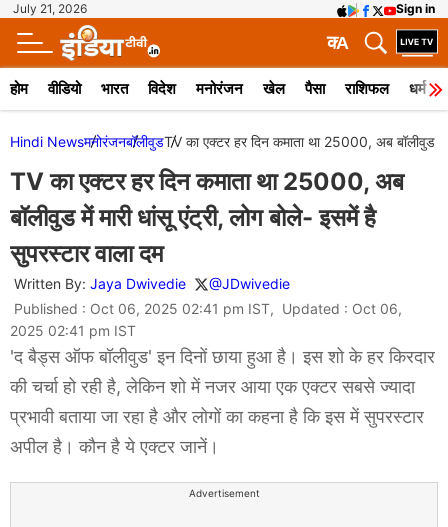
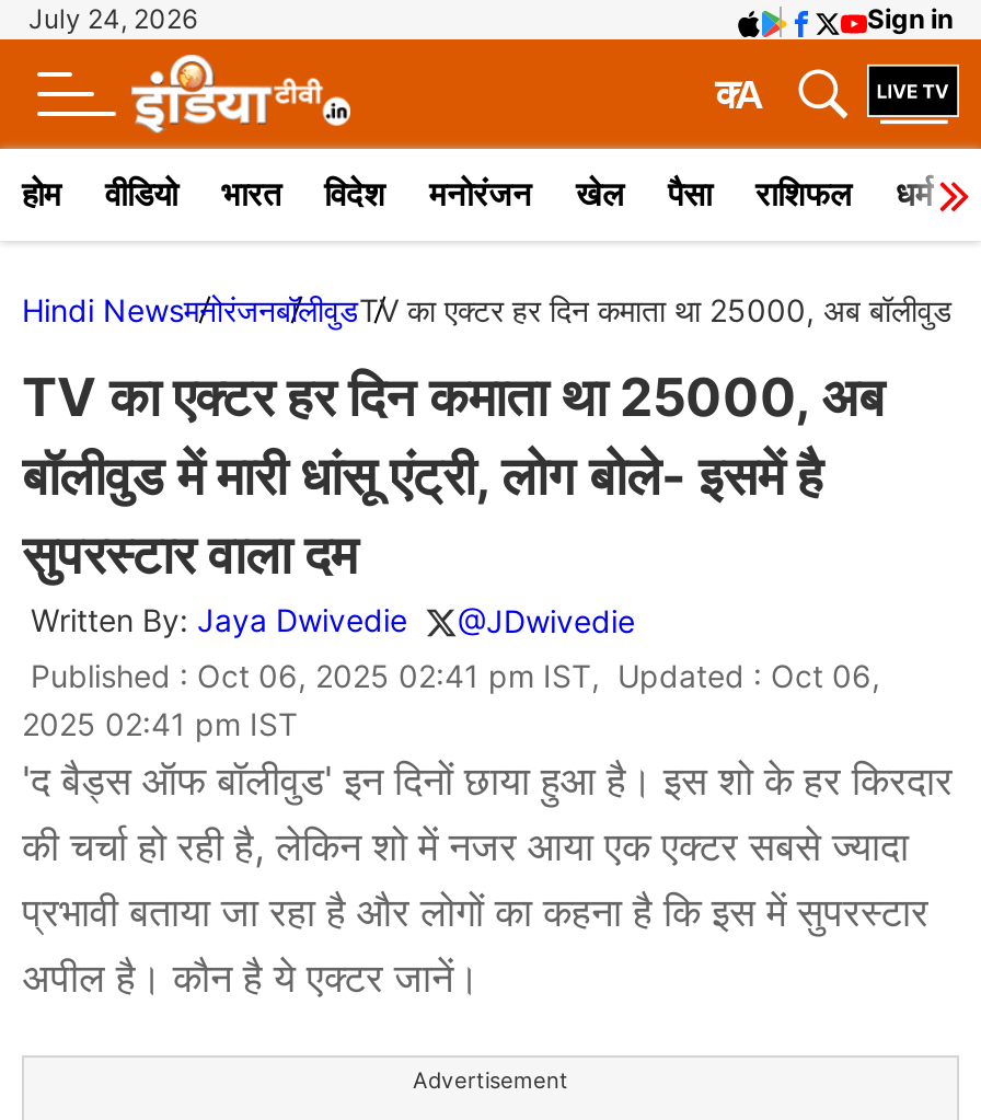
- July 21, 2026
+ July 24, 2026
